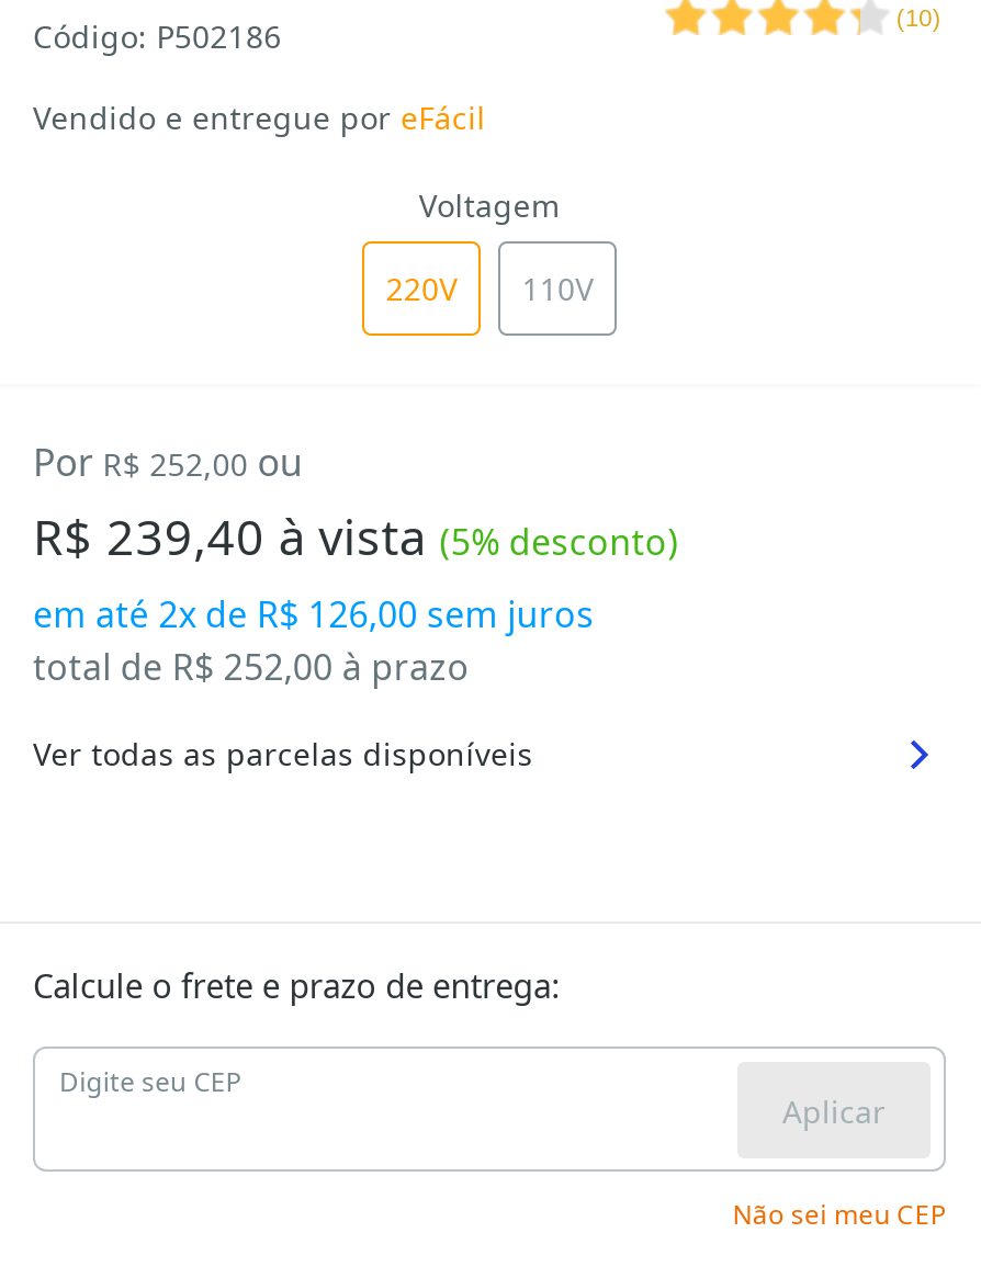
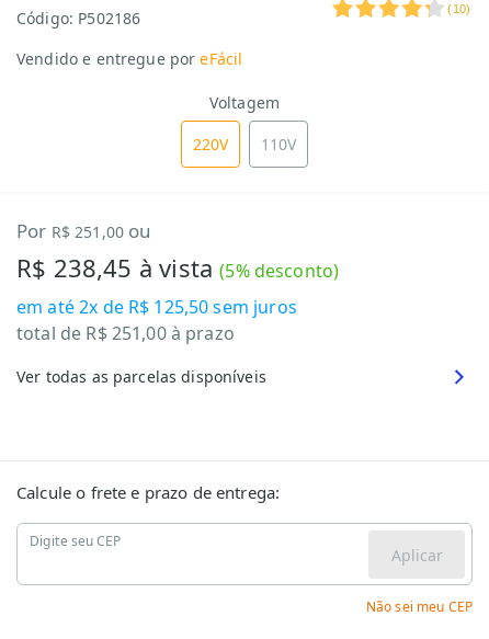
- Por R$ 252,00 ou
+ Por R$ 251,00 ou

- R$ 239,40 à vista (5% desconto)
+ R$ 238,45 à vista (5% desconto)

- em até 2x de R$ 126,00 sem juros
+ em até 2x de R$ 125,50 sem juros

- total de R$ 252,00 à prazo
+ total de R$ 251,00 à prazo
